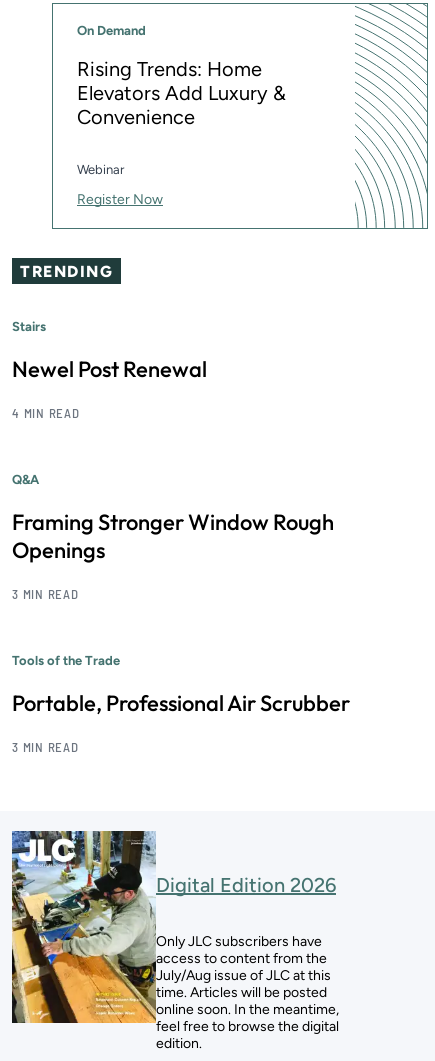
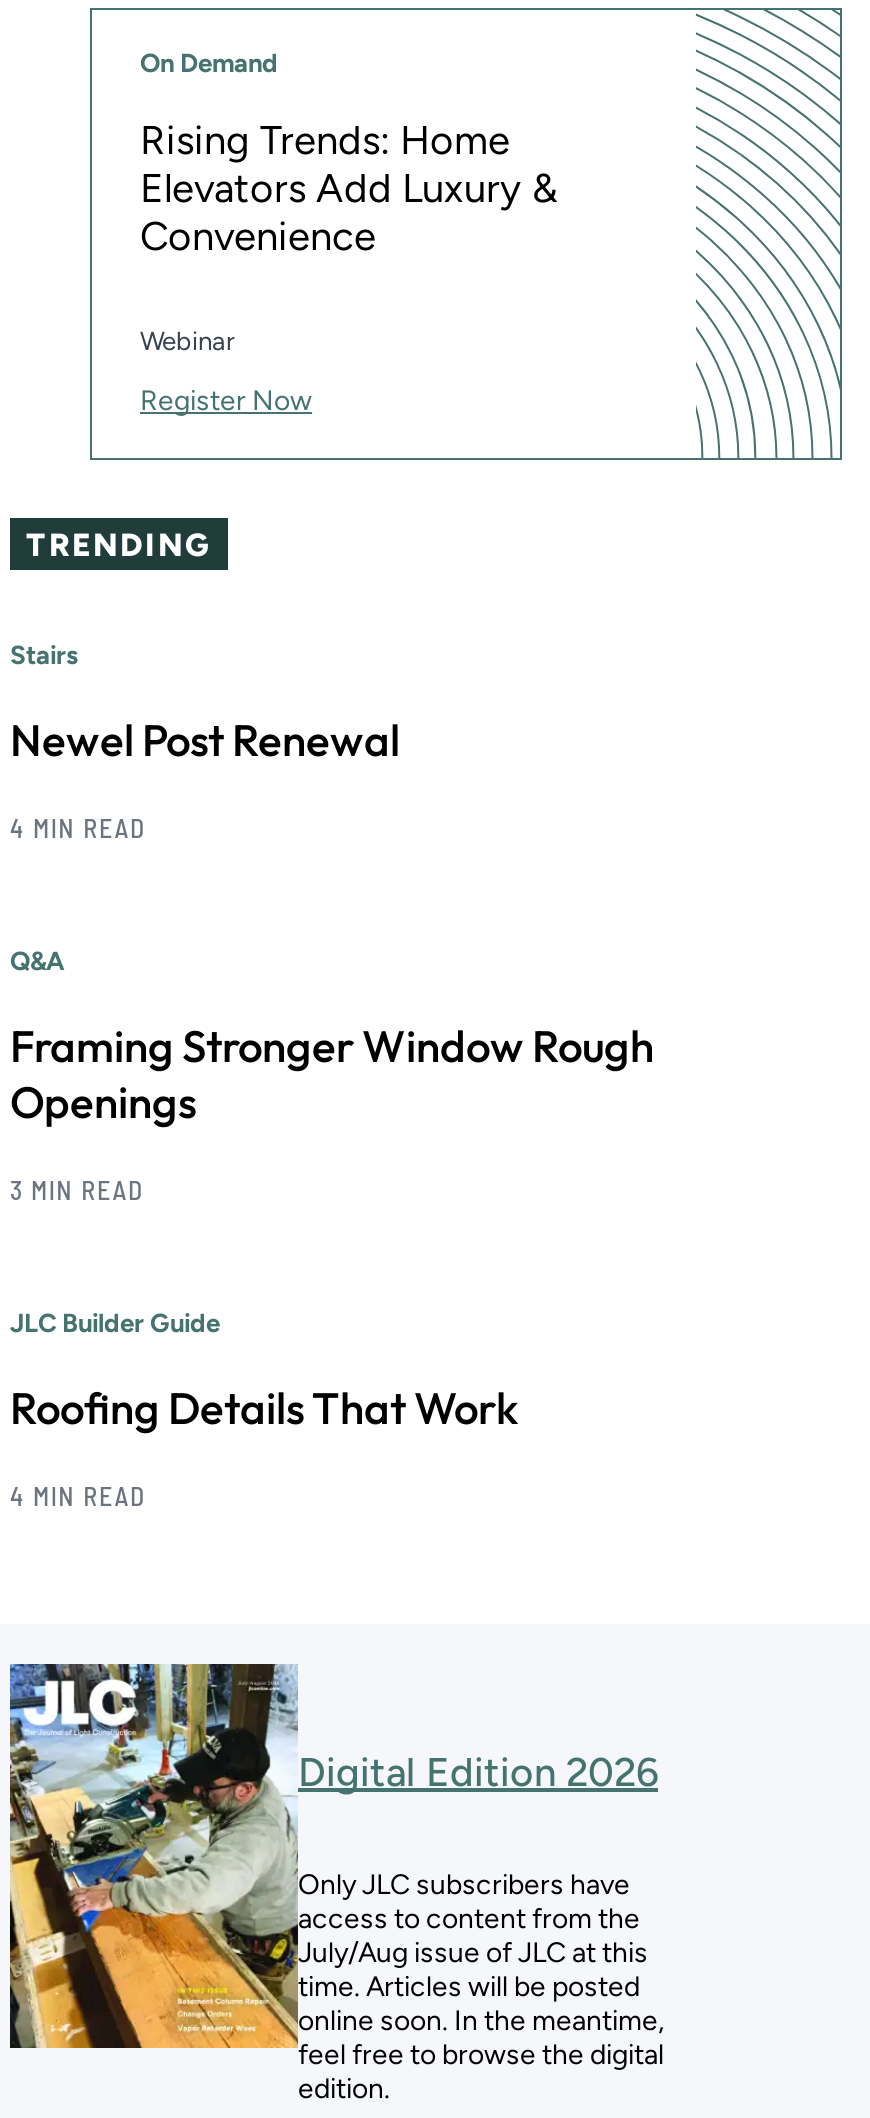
- Tools of the Trade
+ JLC Builder Guide

- Portable, Professional Air Scrubber
+ Roofing Details That Work

- 3 MIN READ
+ 4 MIN READ
